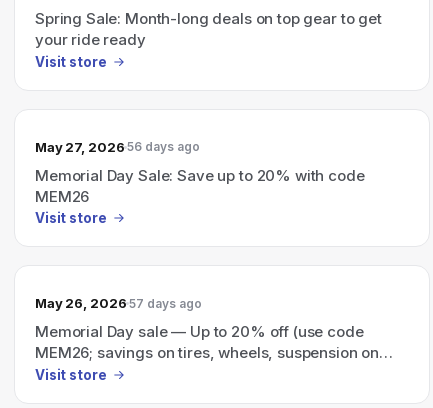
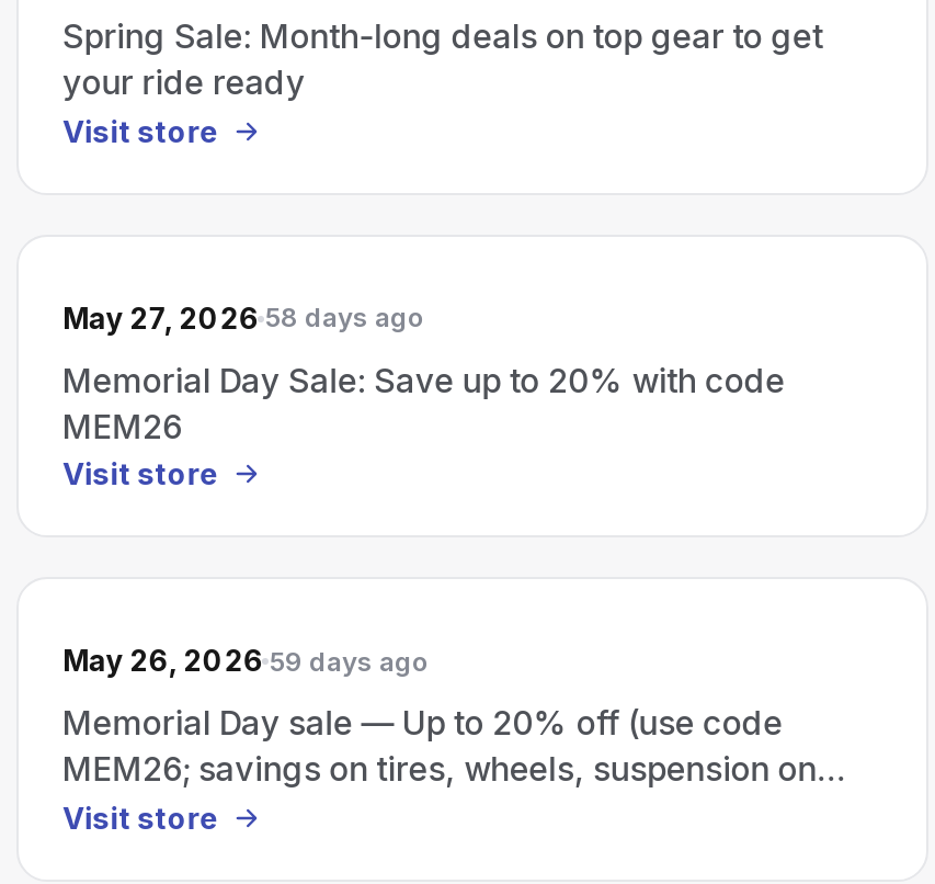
- May 27, 2026 56 days ago
+ May 27, 2026 58 days ago

- May 26, 2026 57 days ago
+ May 26, 2026 59 days ago
